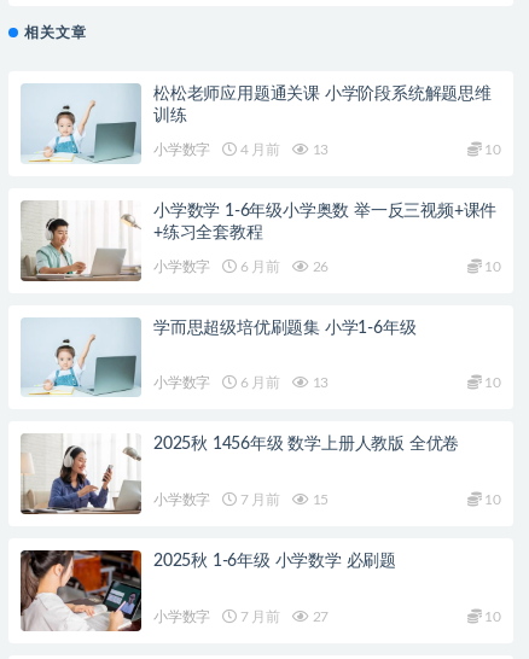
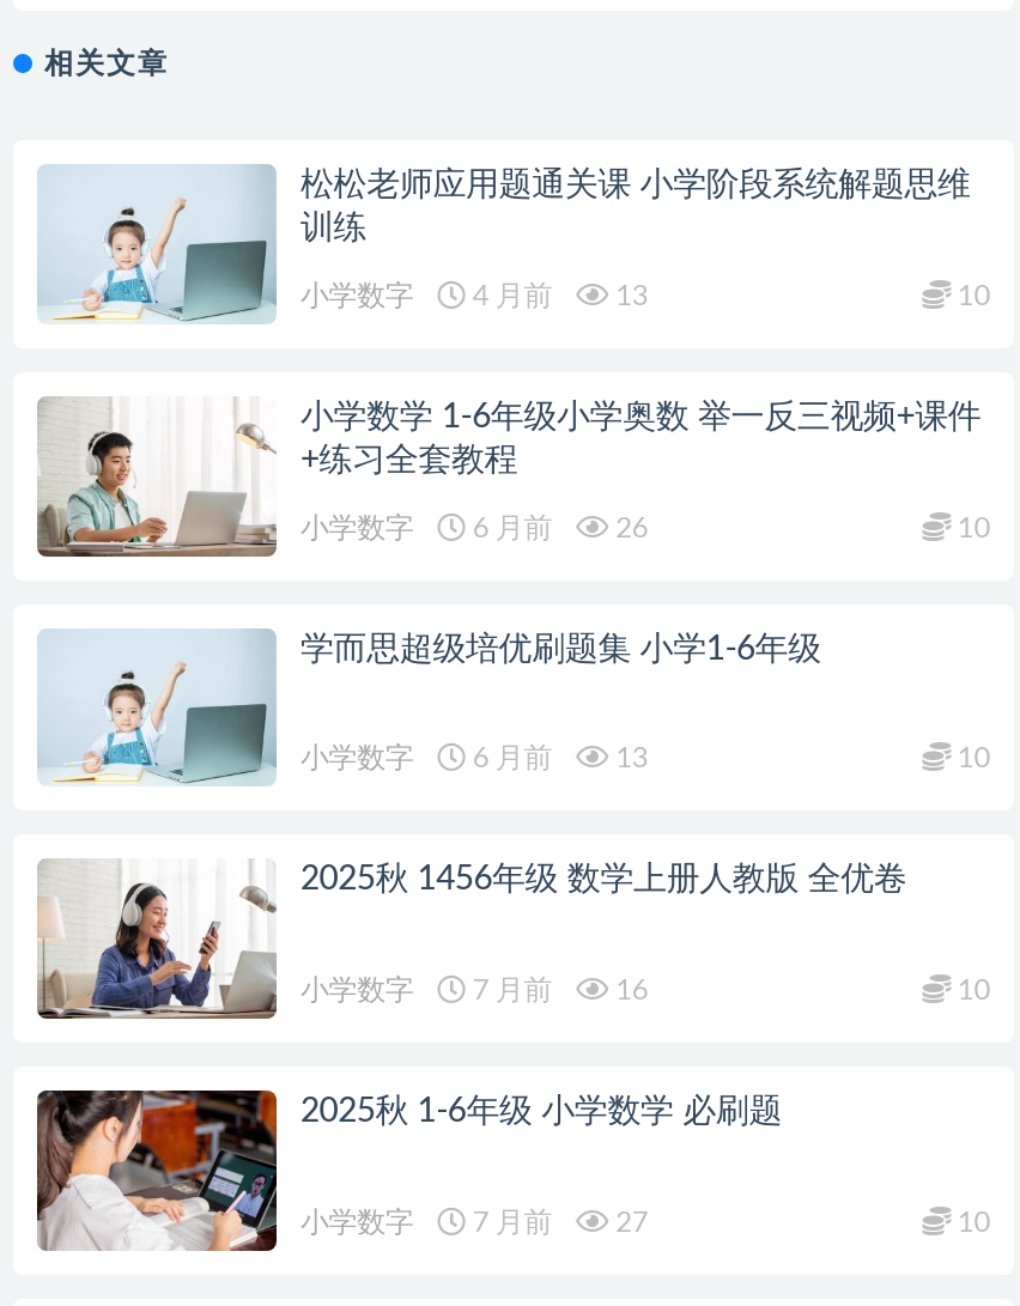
- 小学数字 7 月前 15
+ 小学数字 7 月前 16
